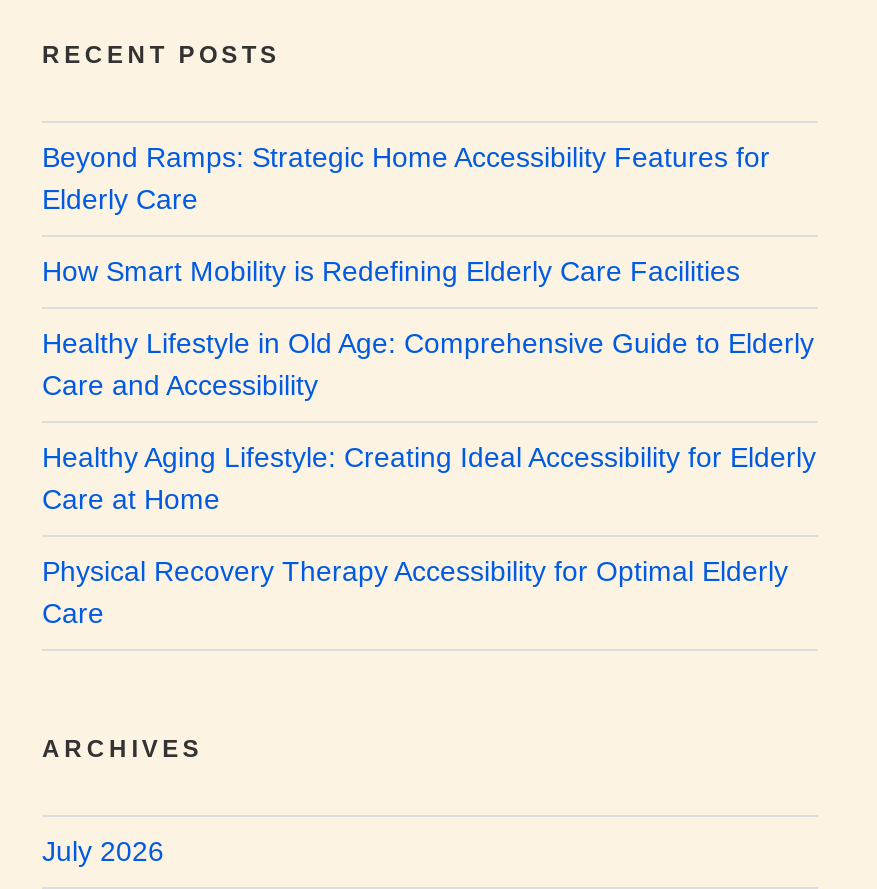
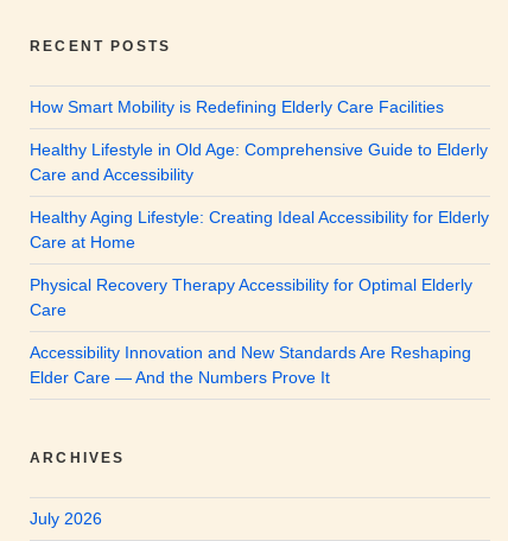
- Beyond Ramps: Strategic Home Accessibility Features for
- Elderly Care

moved up: How Smart Mobility is Redefining Elderly Care Facilities | Healthy Lifestyle in Old Age: Comprehensive Guide to Elderly | Care and Accessibility | Healthy Aging Lifestyle: Creating Ideal Accessibility for Elderly | Care at Home | Physical Recovery Therapy Accessibility for Optimal Elderly | Care

+ Accessibility Innovation and New Standards Are Reshaping
+ Elder Care — And the Numbers Prove It
